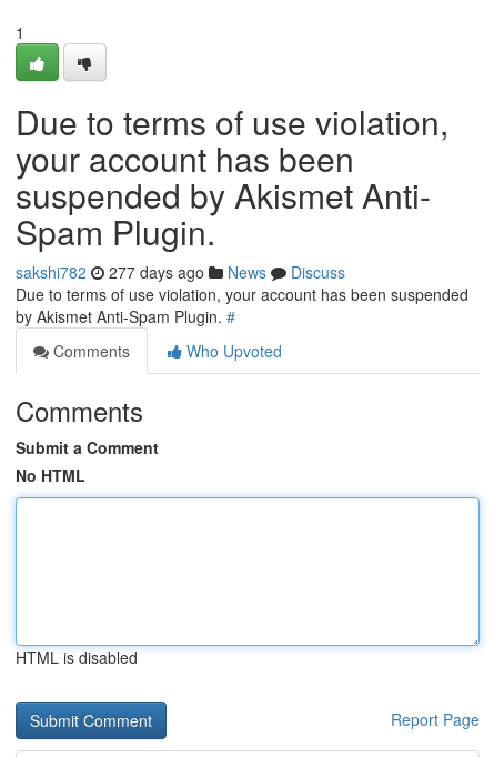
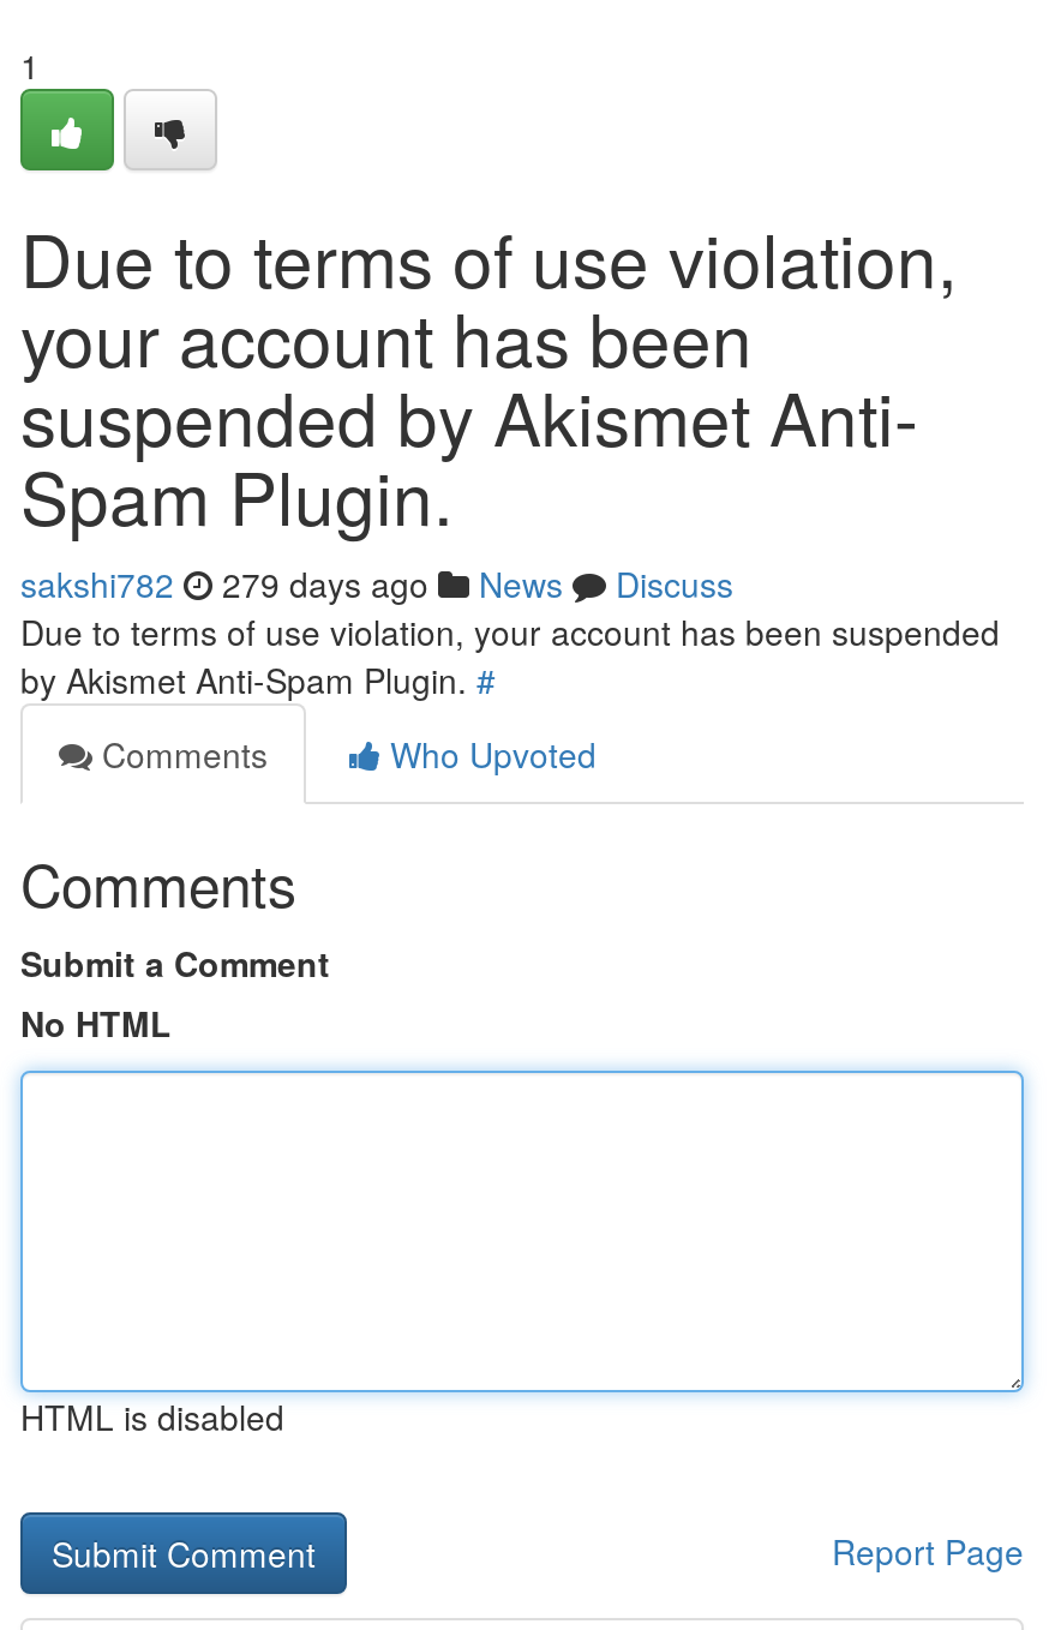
- sakshi782 277 days ago News Discuss
+ sakshi782 279 days ago News Discuss
